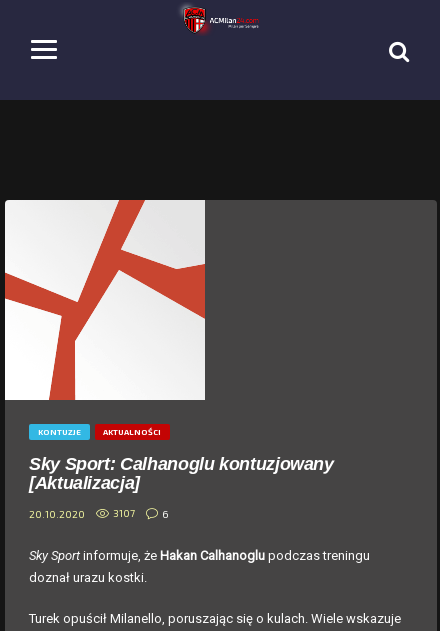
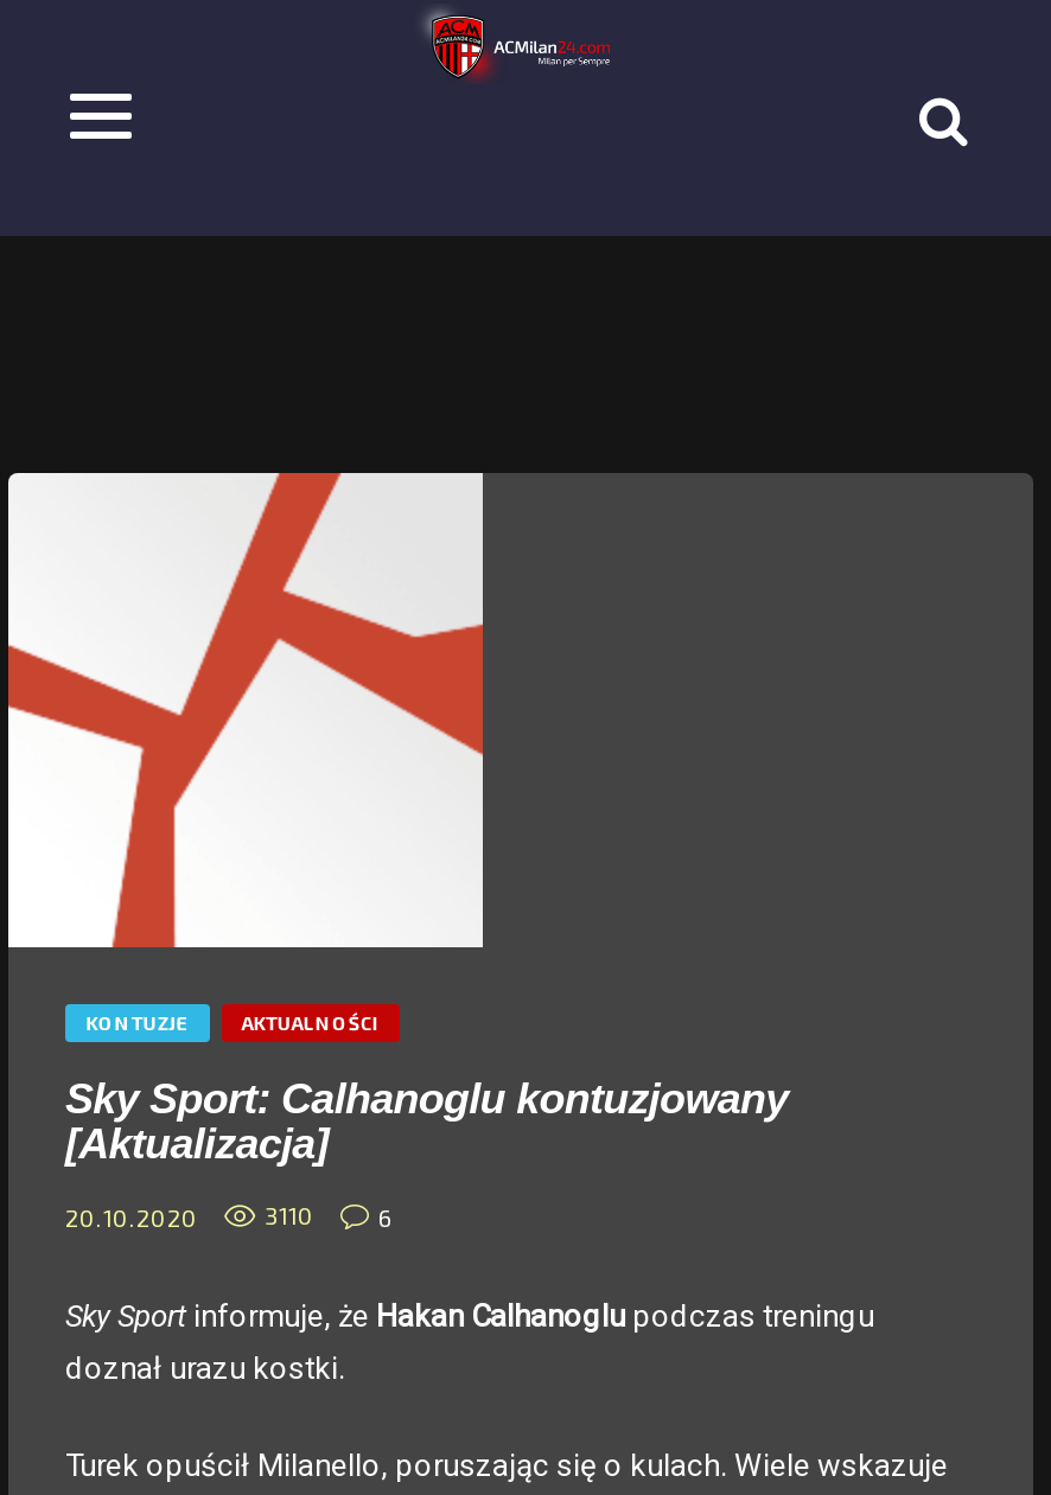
- 3107
+ 3110
